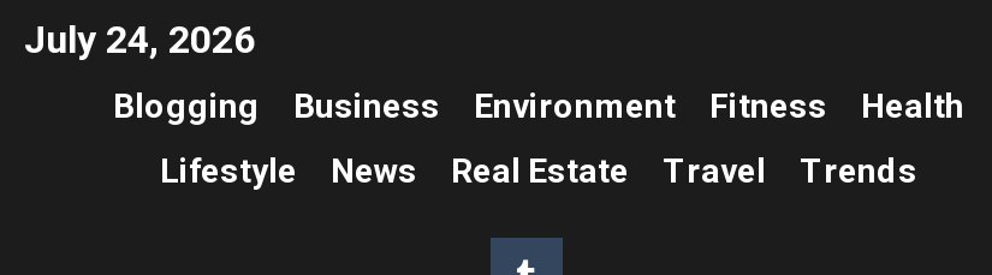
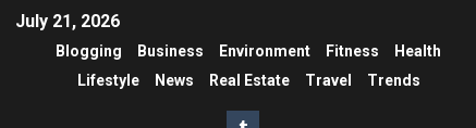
- July 24, 2026
+ July 21, 2026
